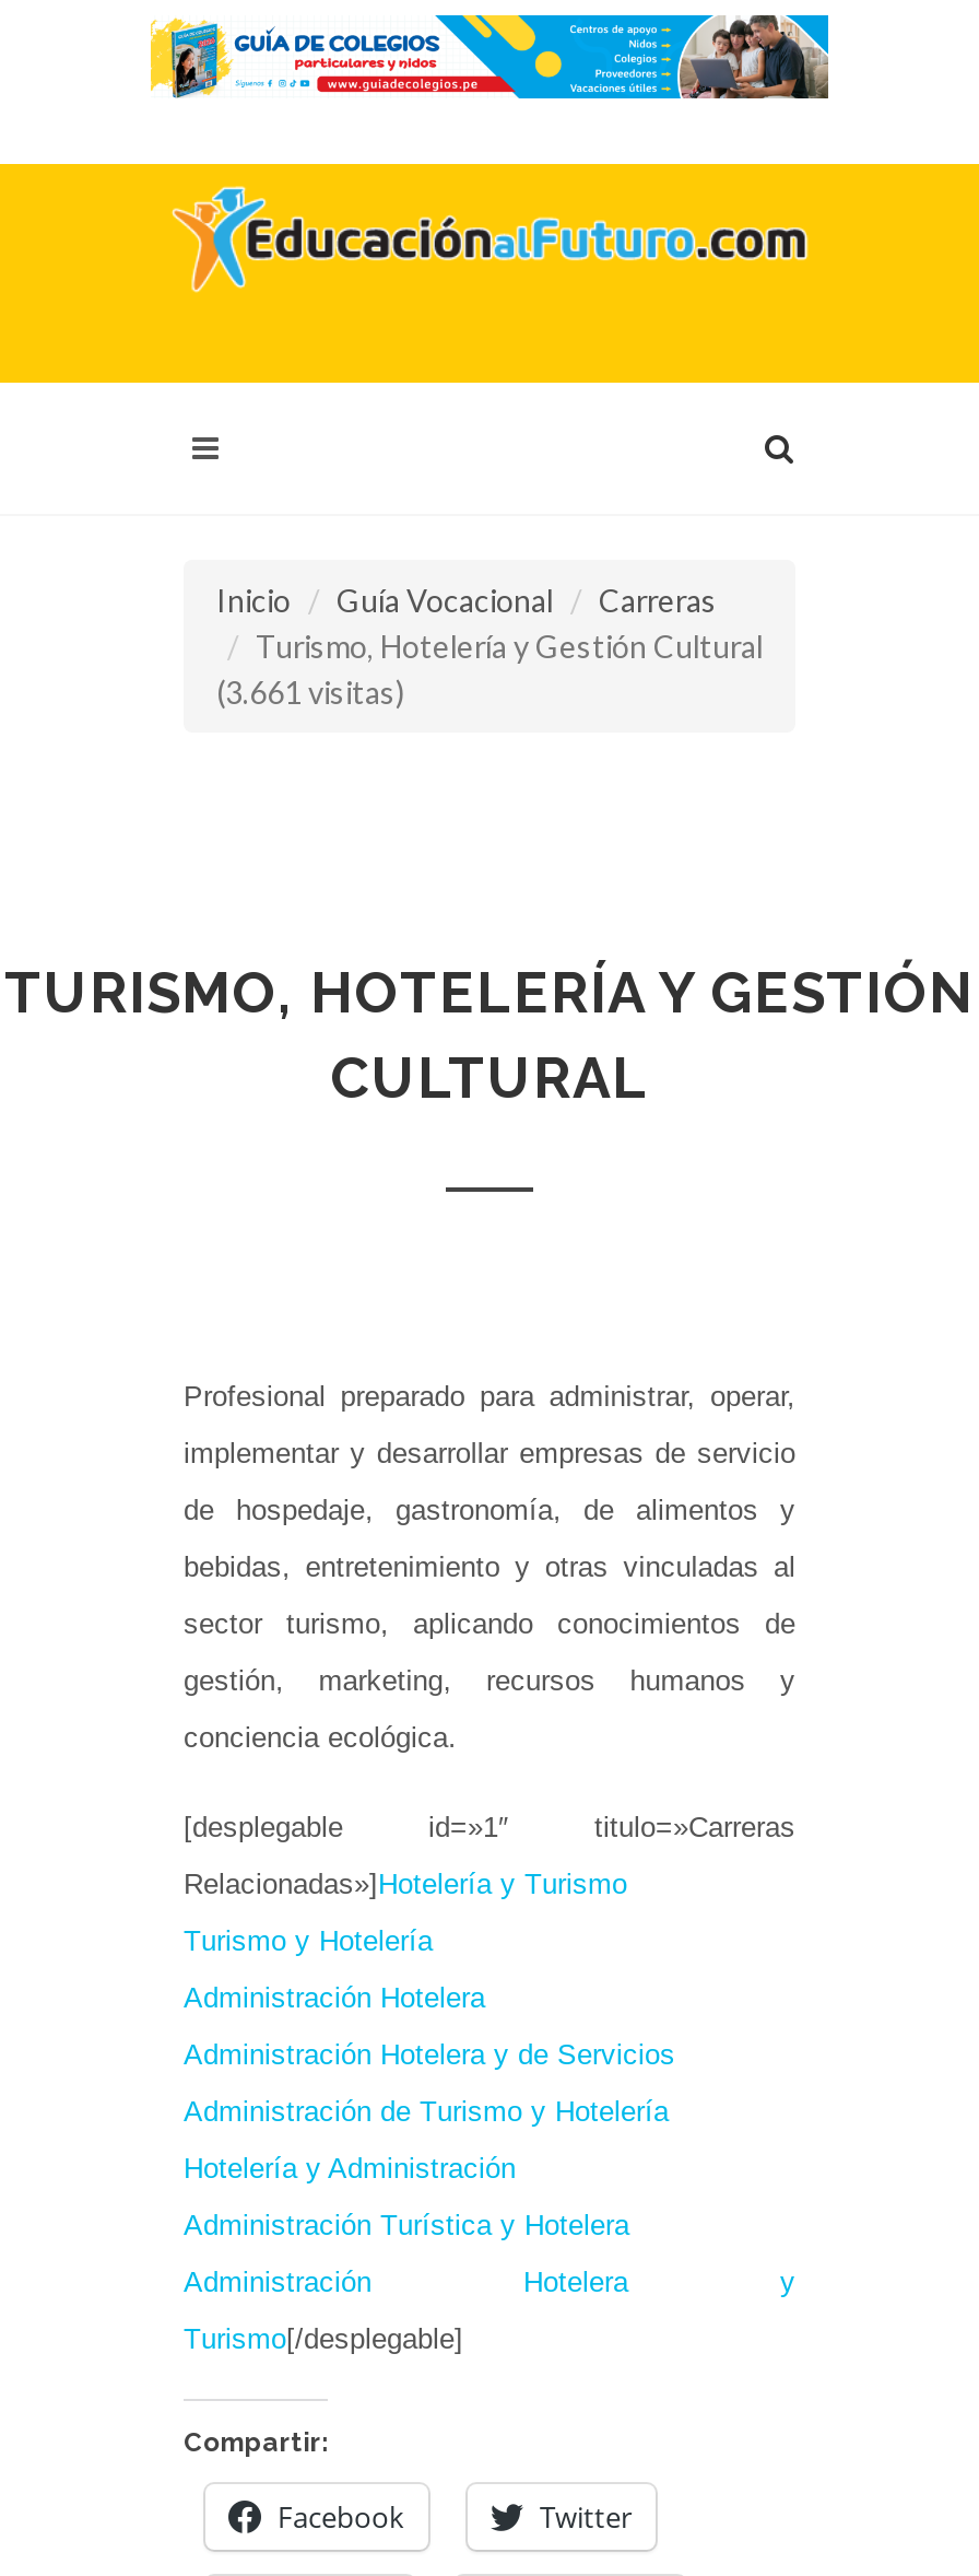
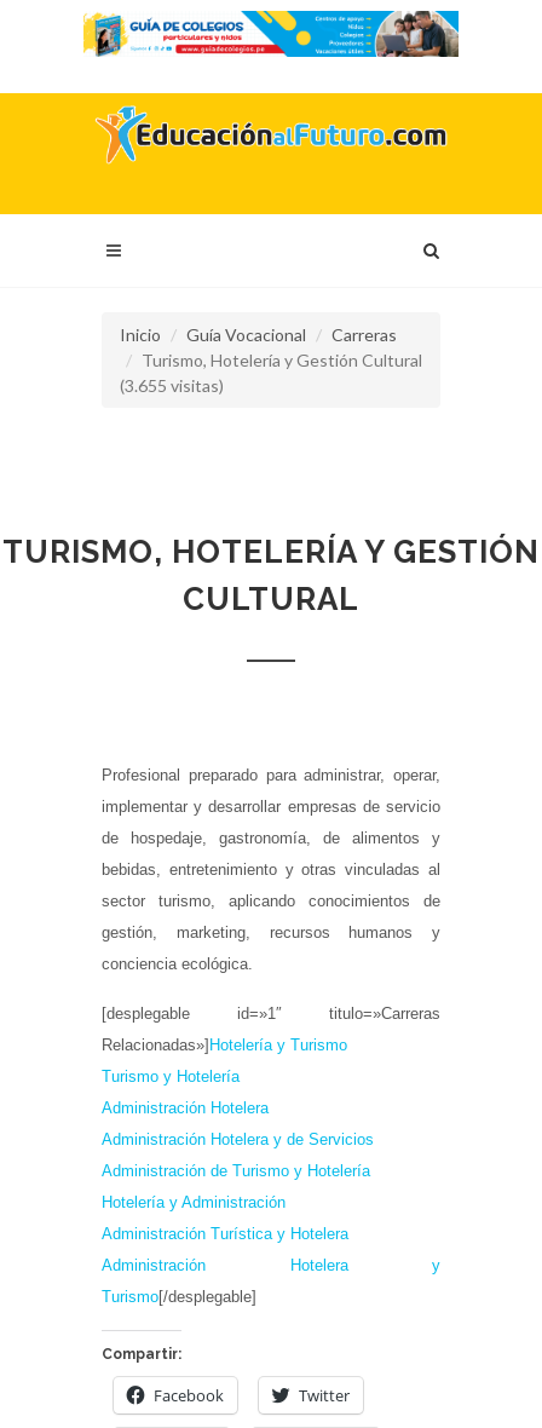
- (3.661 visitas)
+ (3.655 visitas)
